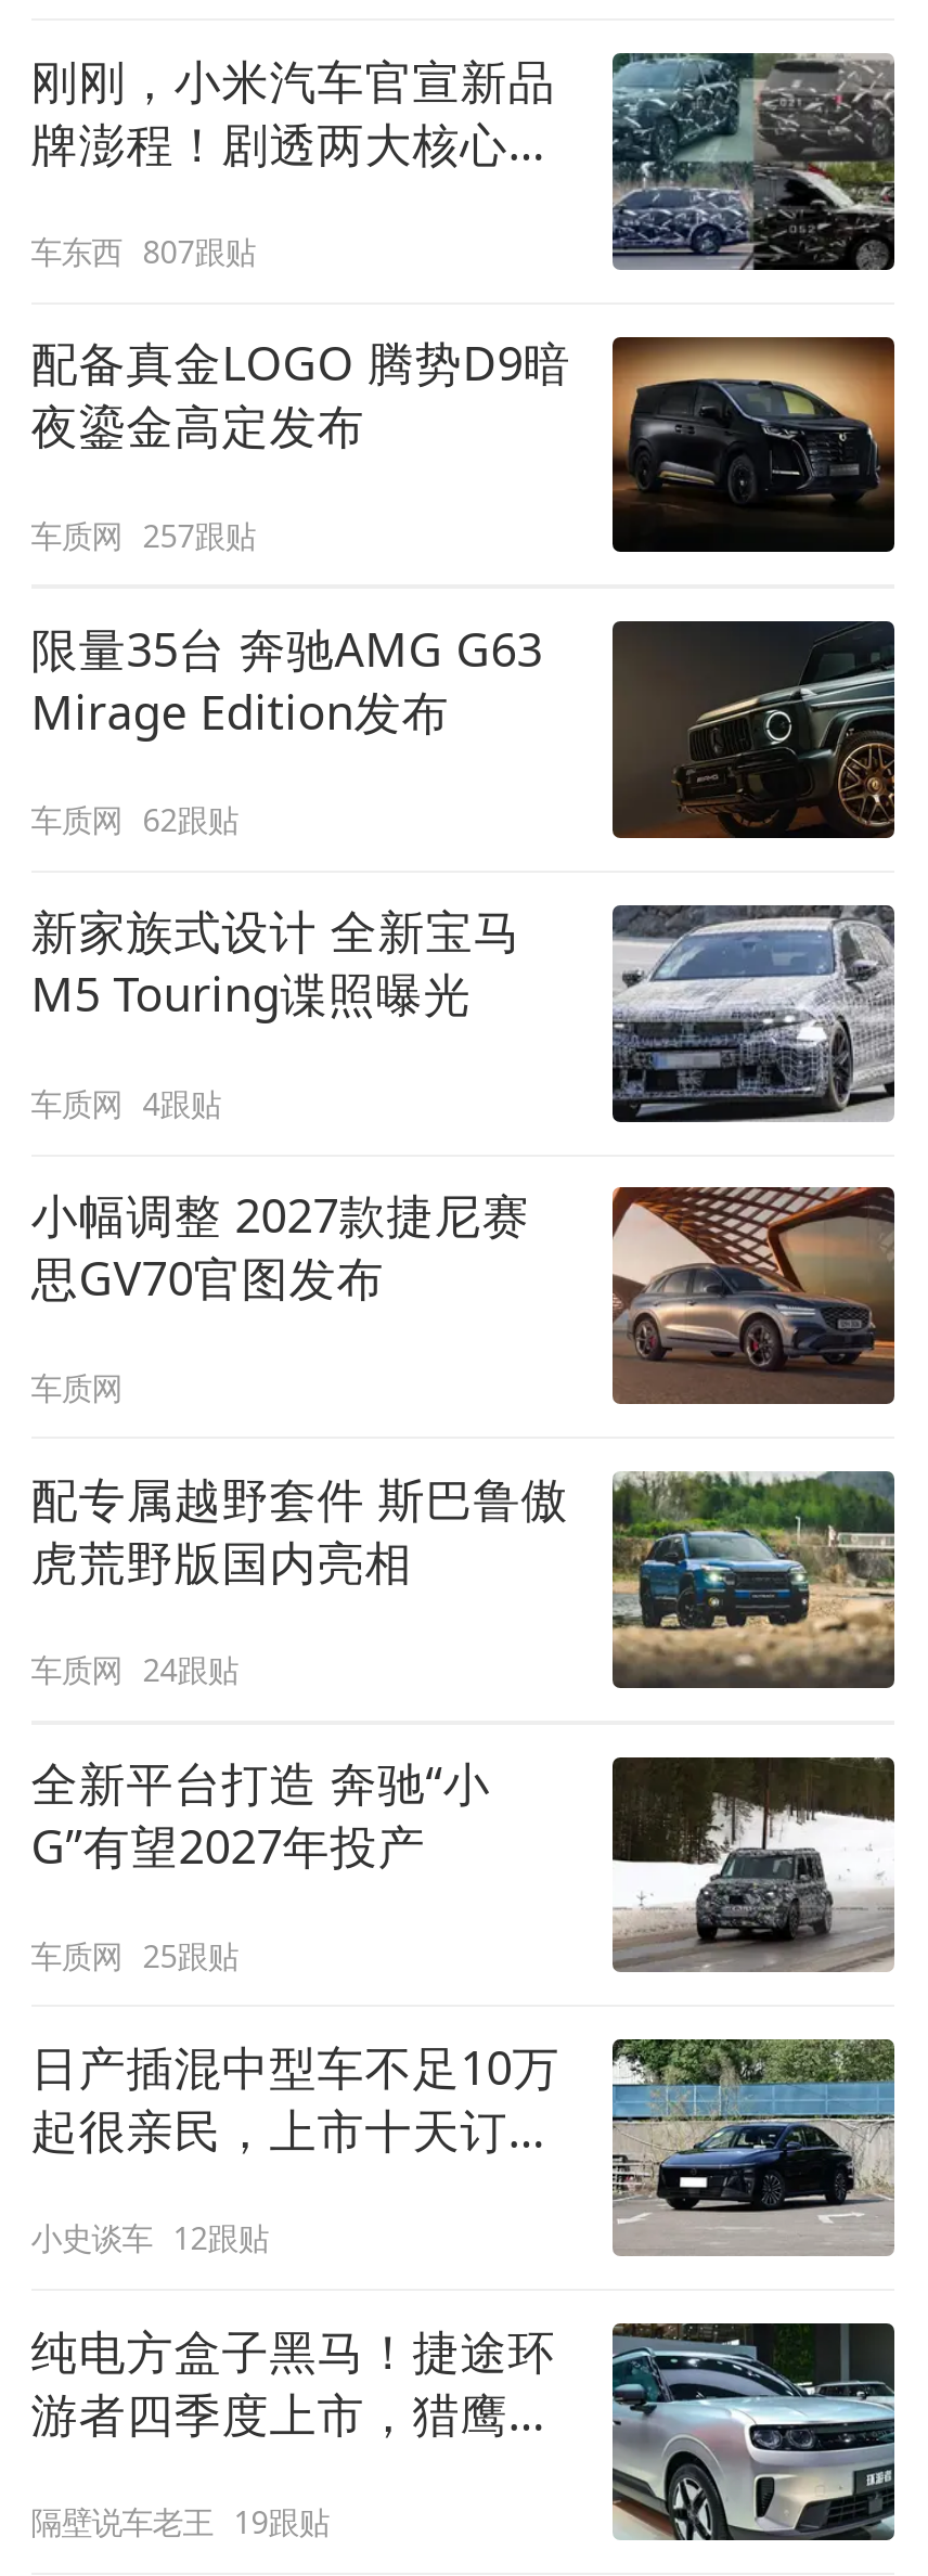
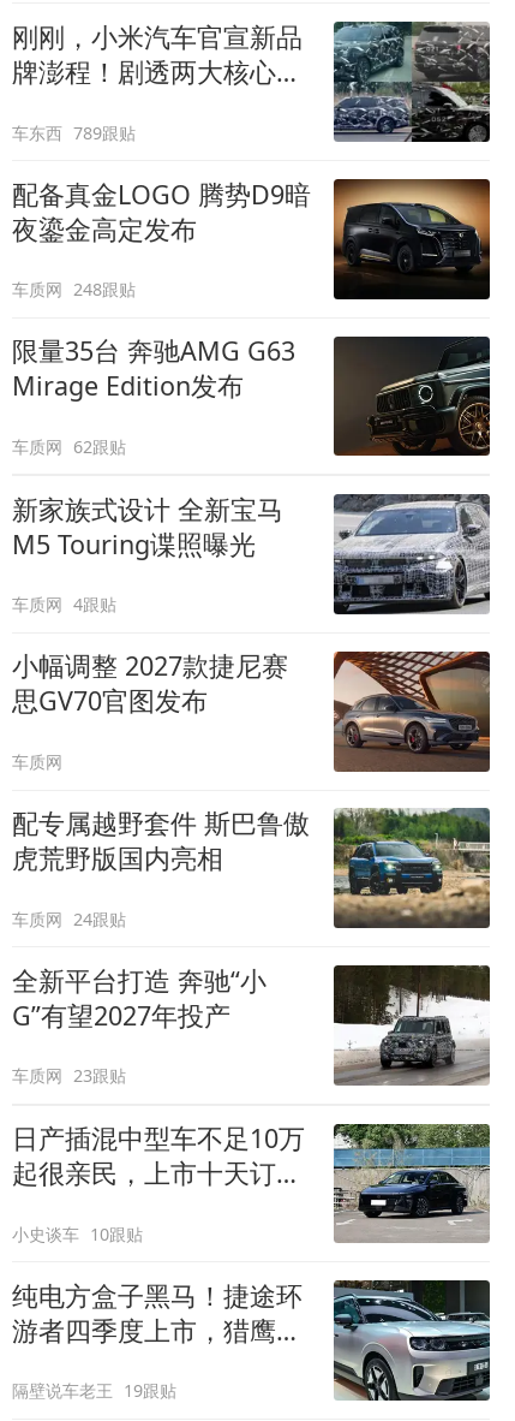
- 车东西 807跟贴
+ 车东西 789跟贴

- 车质网 257跟贴
+ 车质网 248跟贴

- 车质网 25跟贴
+ 车质网 23跟贴

- 小史谈车 12跟贴
+ 小史谈车 10跟贴
